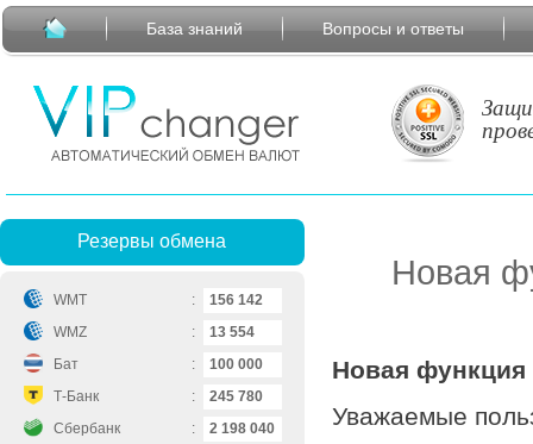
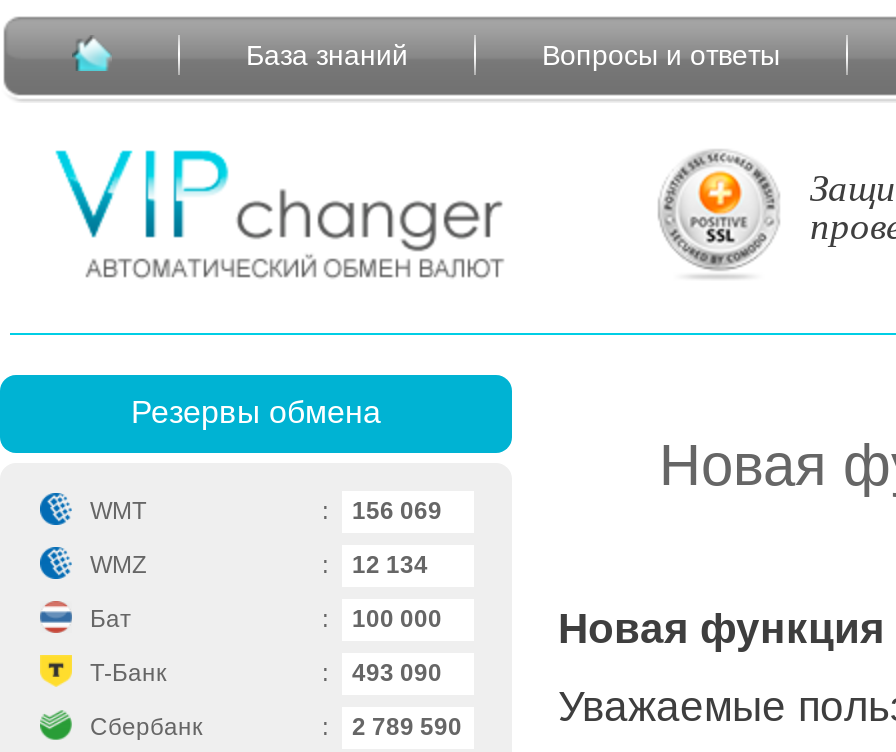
- 156 142
+ 156 069

- 13 554
+ 12 134

- 245 780
+ 493 090

- 2 198 040
+ 2 789 590
